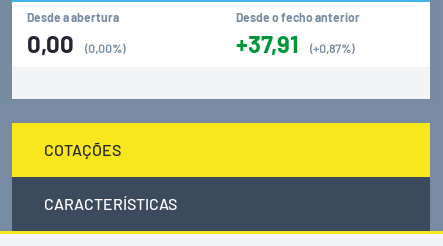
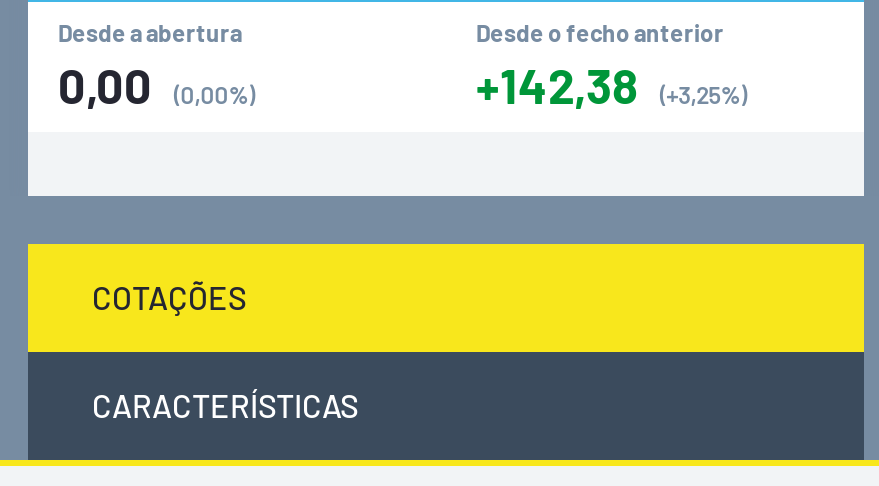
- +37,91
+ +142,38

- (+0,87%)
+ (+3,25%)
